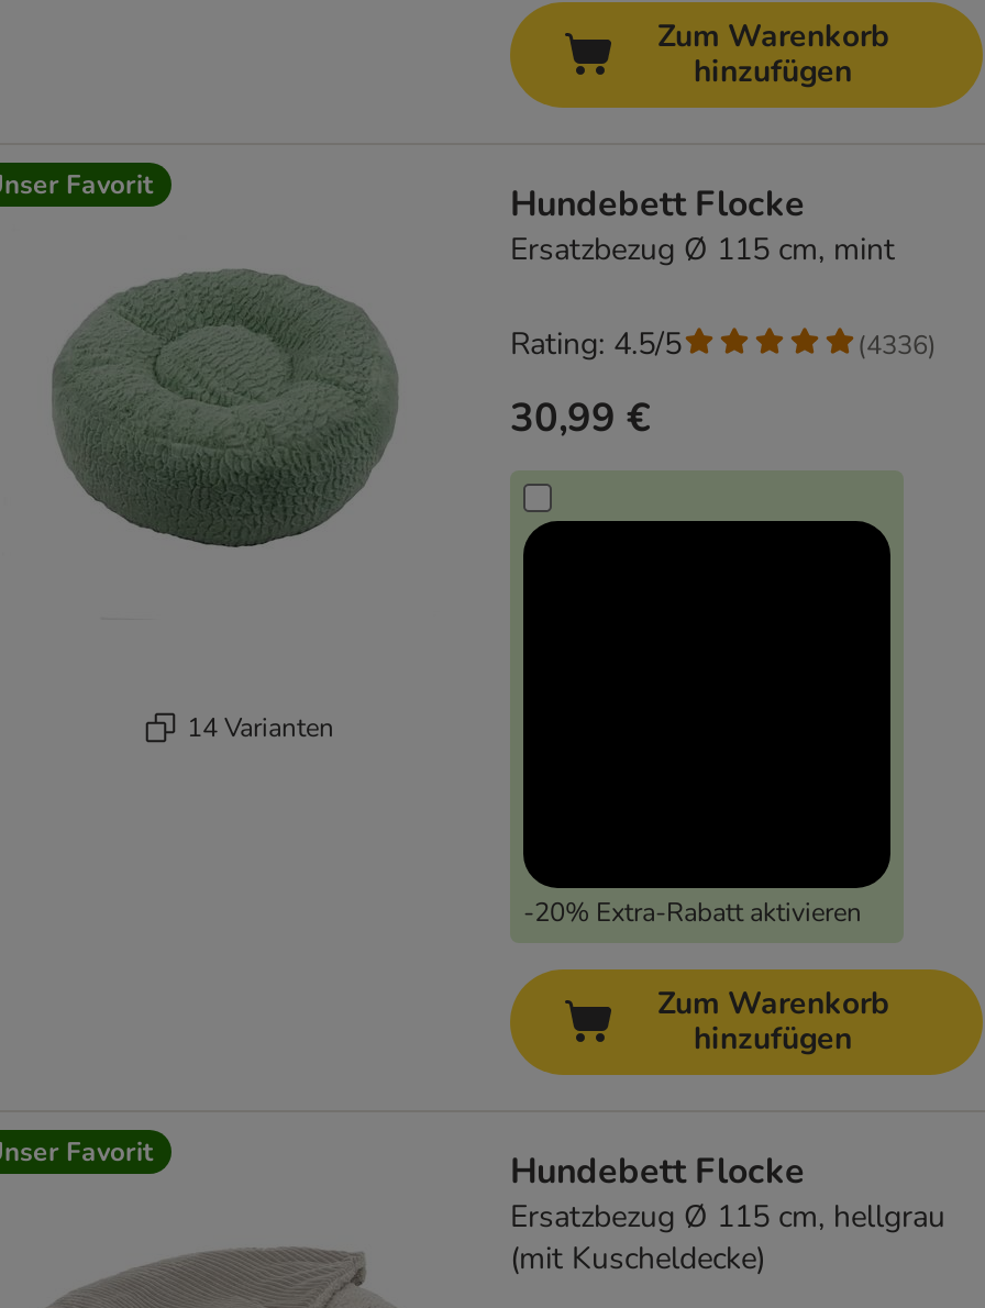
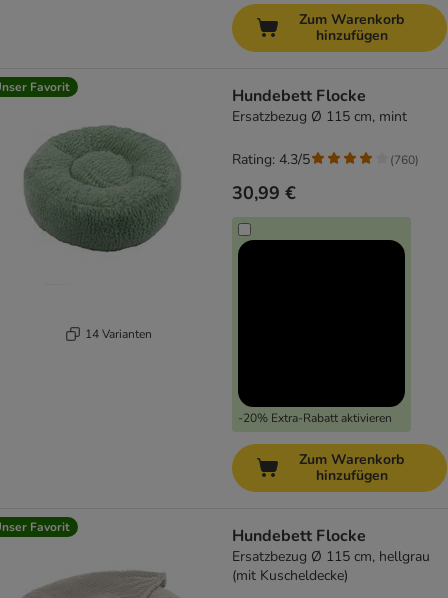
- Rating: 4.5/5
+ Rating: 4.3/5

- (4336)
+ (760)
